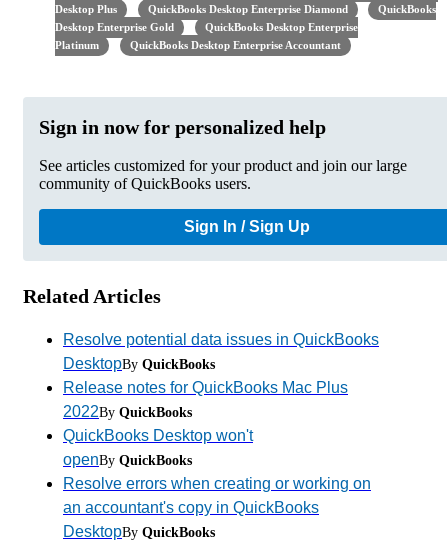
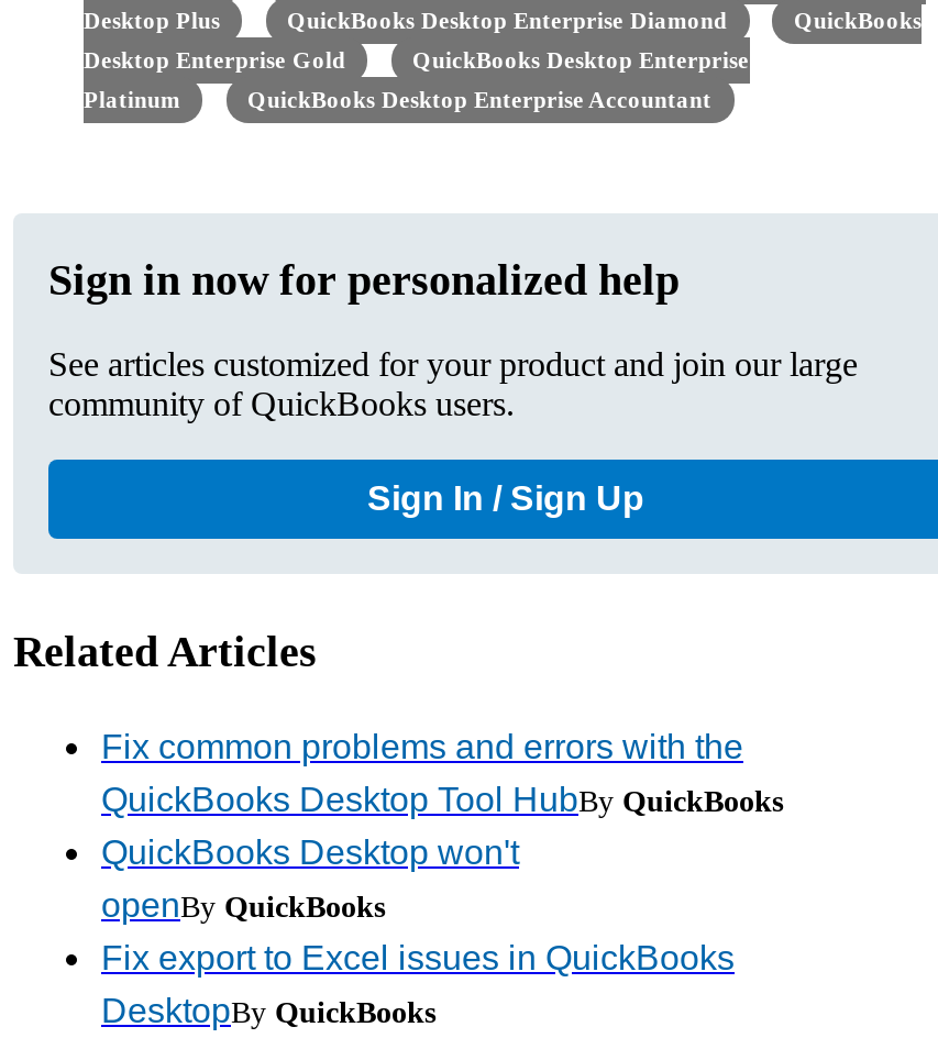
- Resolve potential data issues in QuickBooks
- DesktopBy QuickBooks
- Release notes for QuickBooks Mac Plus
- 2022By QuickBooks
+ Fix common problems and errors with the
+ QuickBooks Desktop Tool HubBy QuickBooks

- Resolve errors when creating or working on
- an accountant's copy in QuickBooks
+ Fix export to Excel issues in QuickBooks
